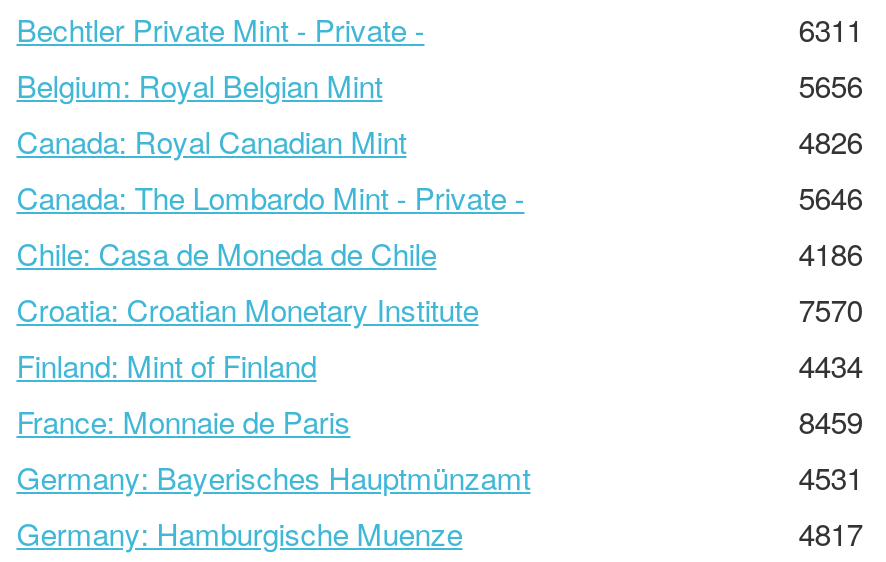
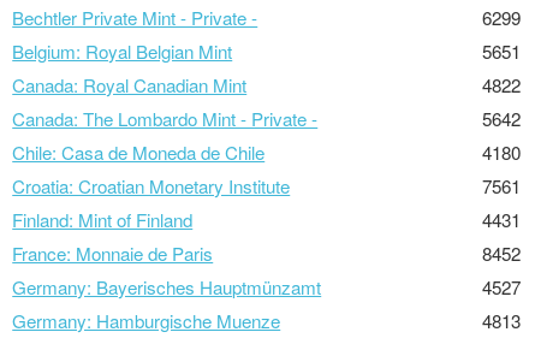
- 6311
+ 6299

- 5656
+ 5651

- 4826
+ 4822

- 5646
+ 5642

- 4186
+ 4180

- 7570
+ 7561

- 4434
+ 4431

- 8459
+ 8452

- 4531
+ 4527

- 4817
+ 4813
